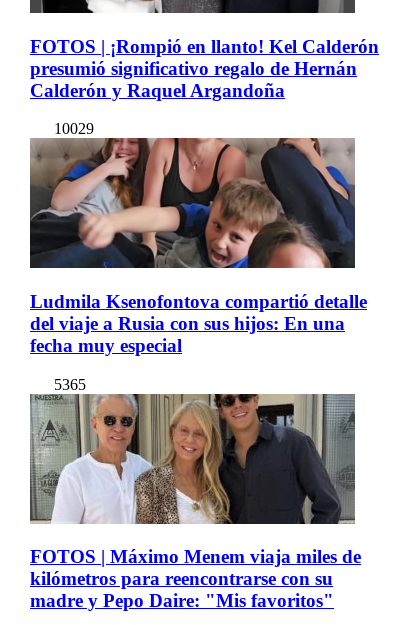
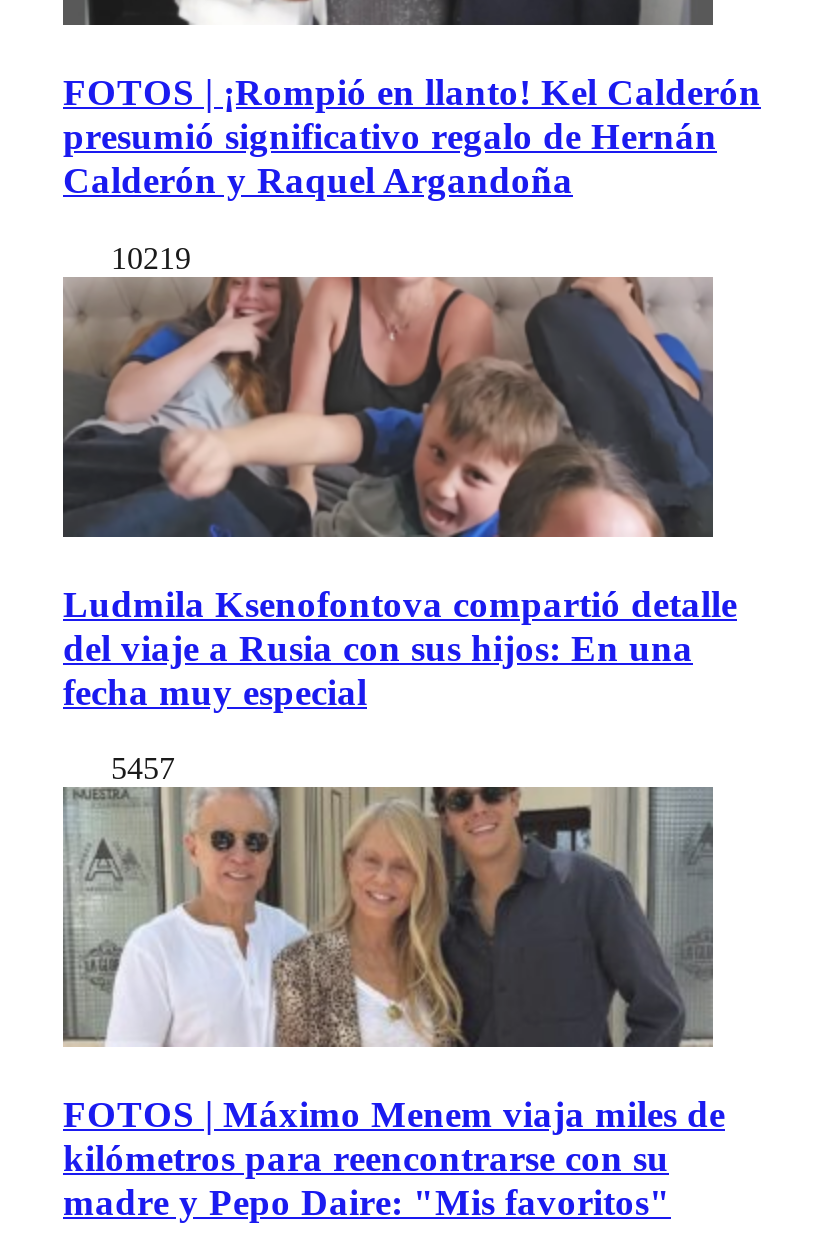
- 10029
+ 10219

- 5365
+ 5457
